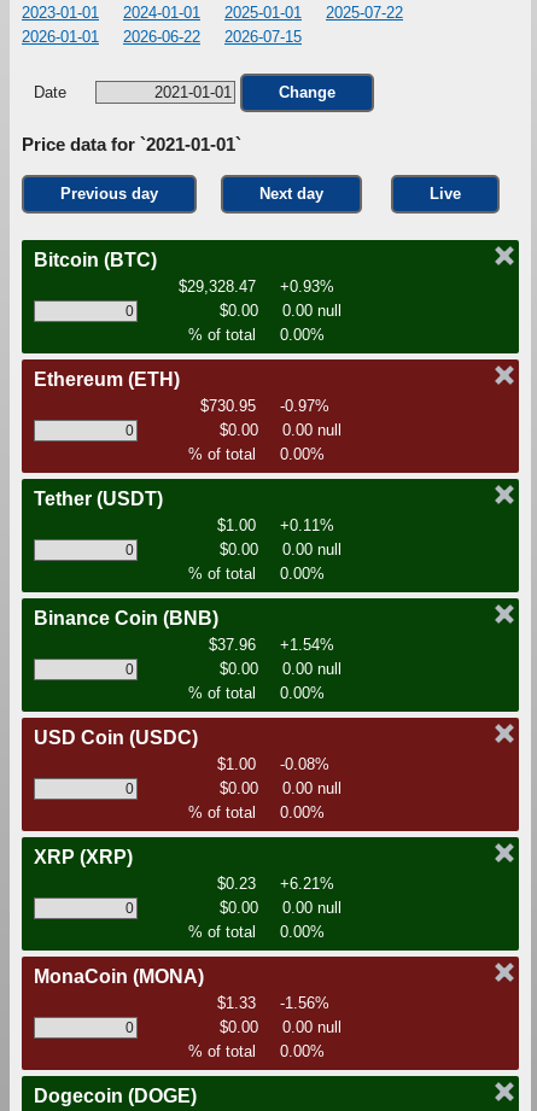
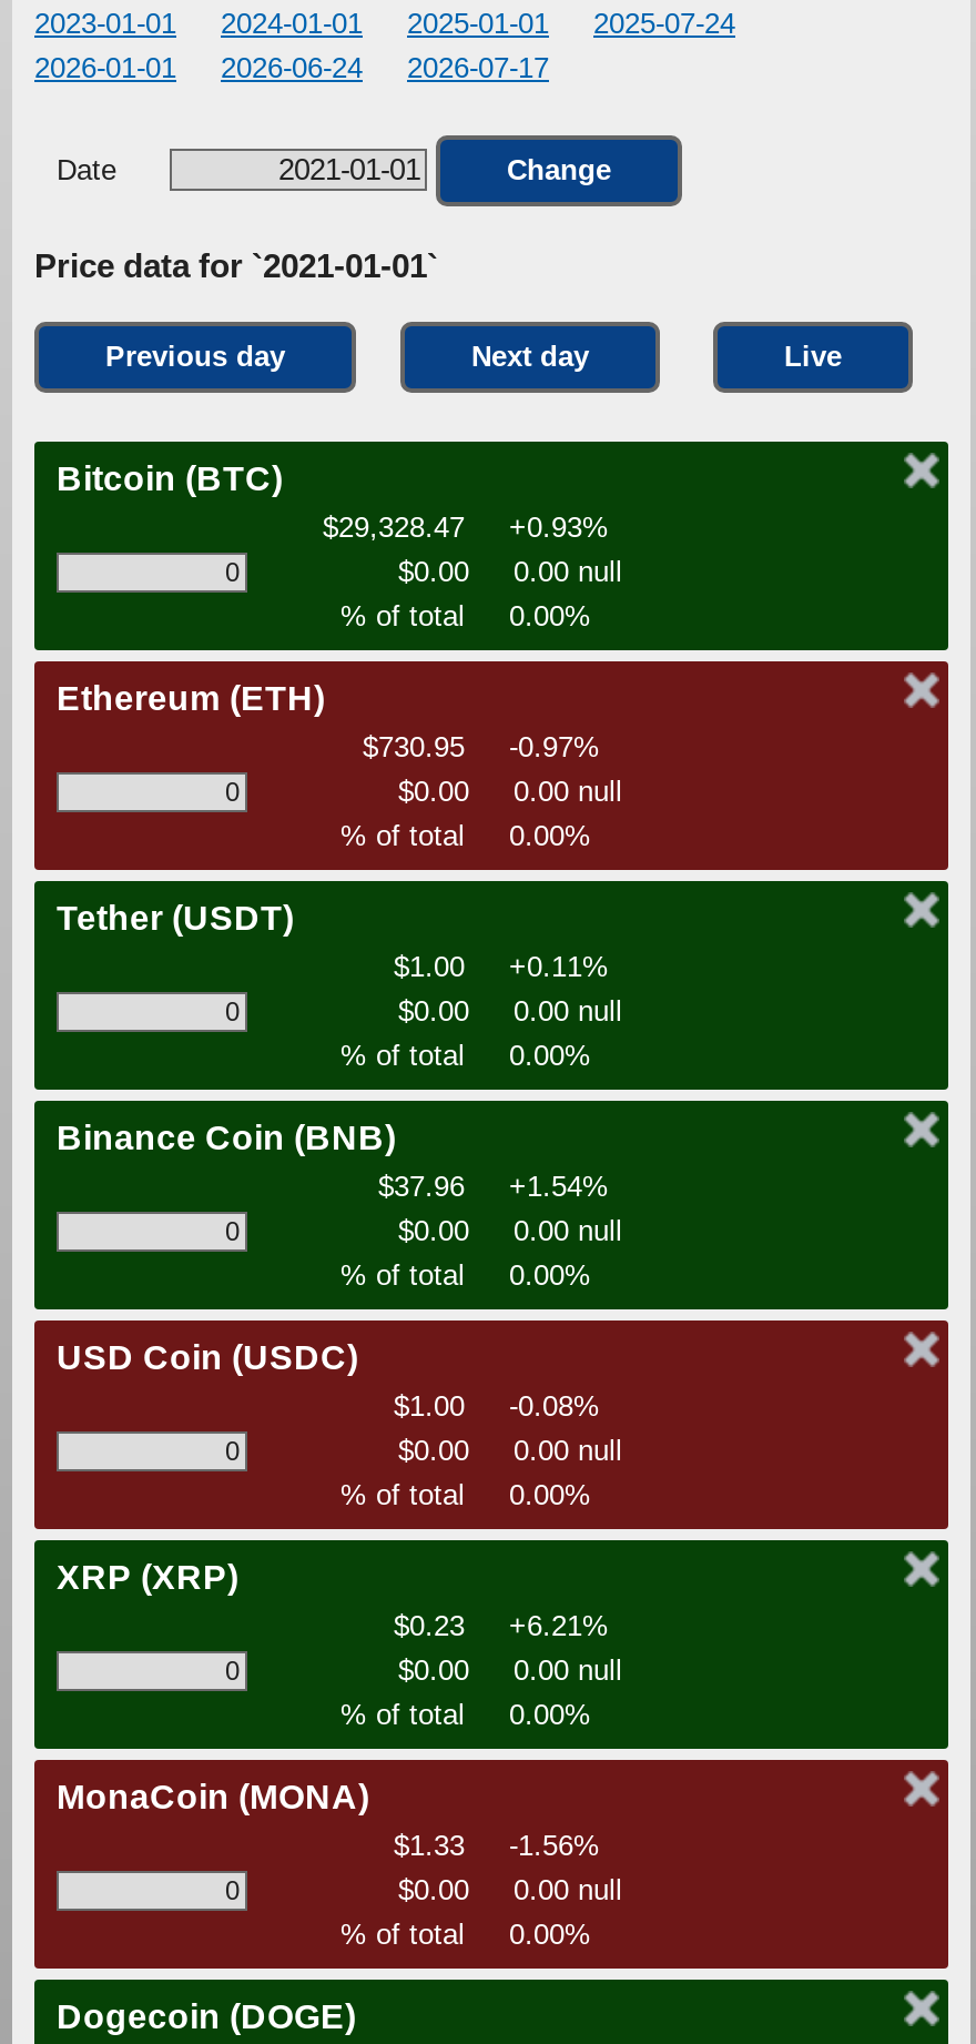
- 2023-01-01 2024-01-01 2025-01-01 2025-07-22
+ 2023-01-01 2024-01-01 2025-01-01 2025-07-24

- 2026-06-22
+ 2026-06-24

- 2026-07-15
+ 2026-07-17
